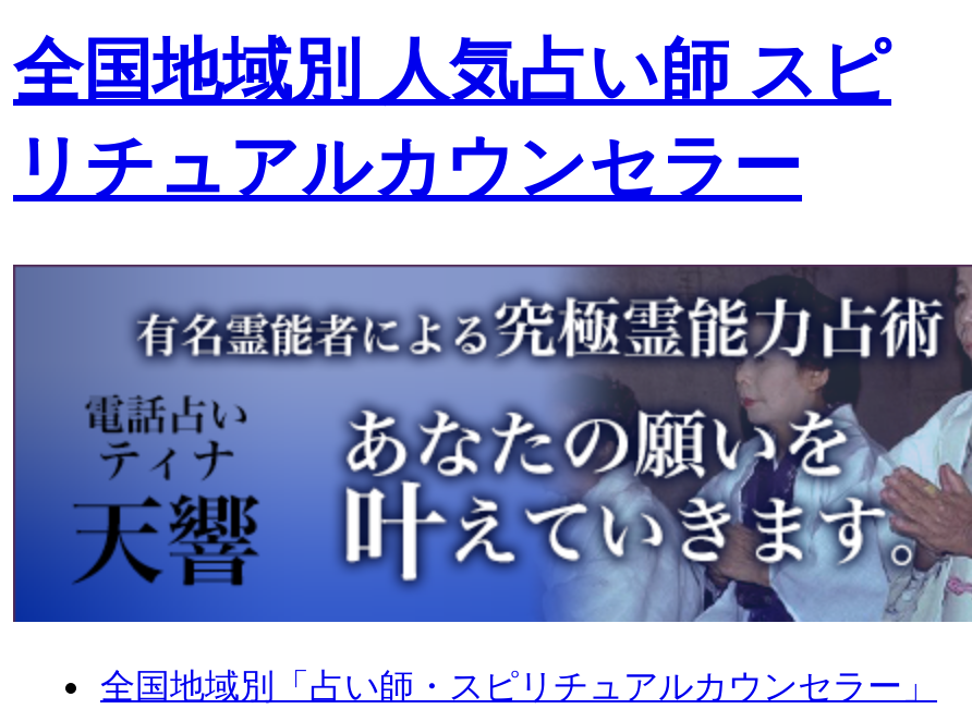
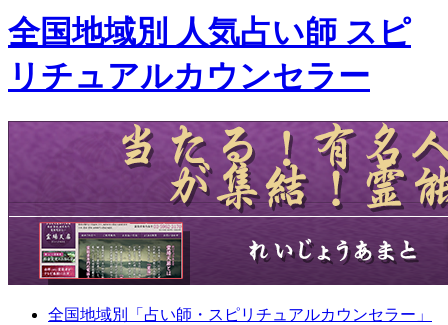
- [image]
+ [image]
